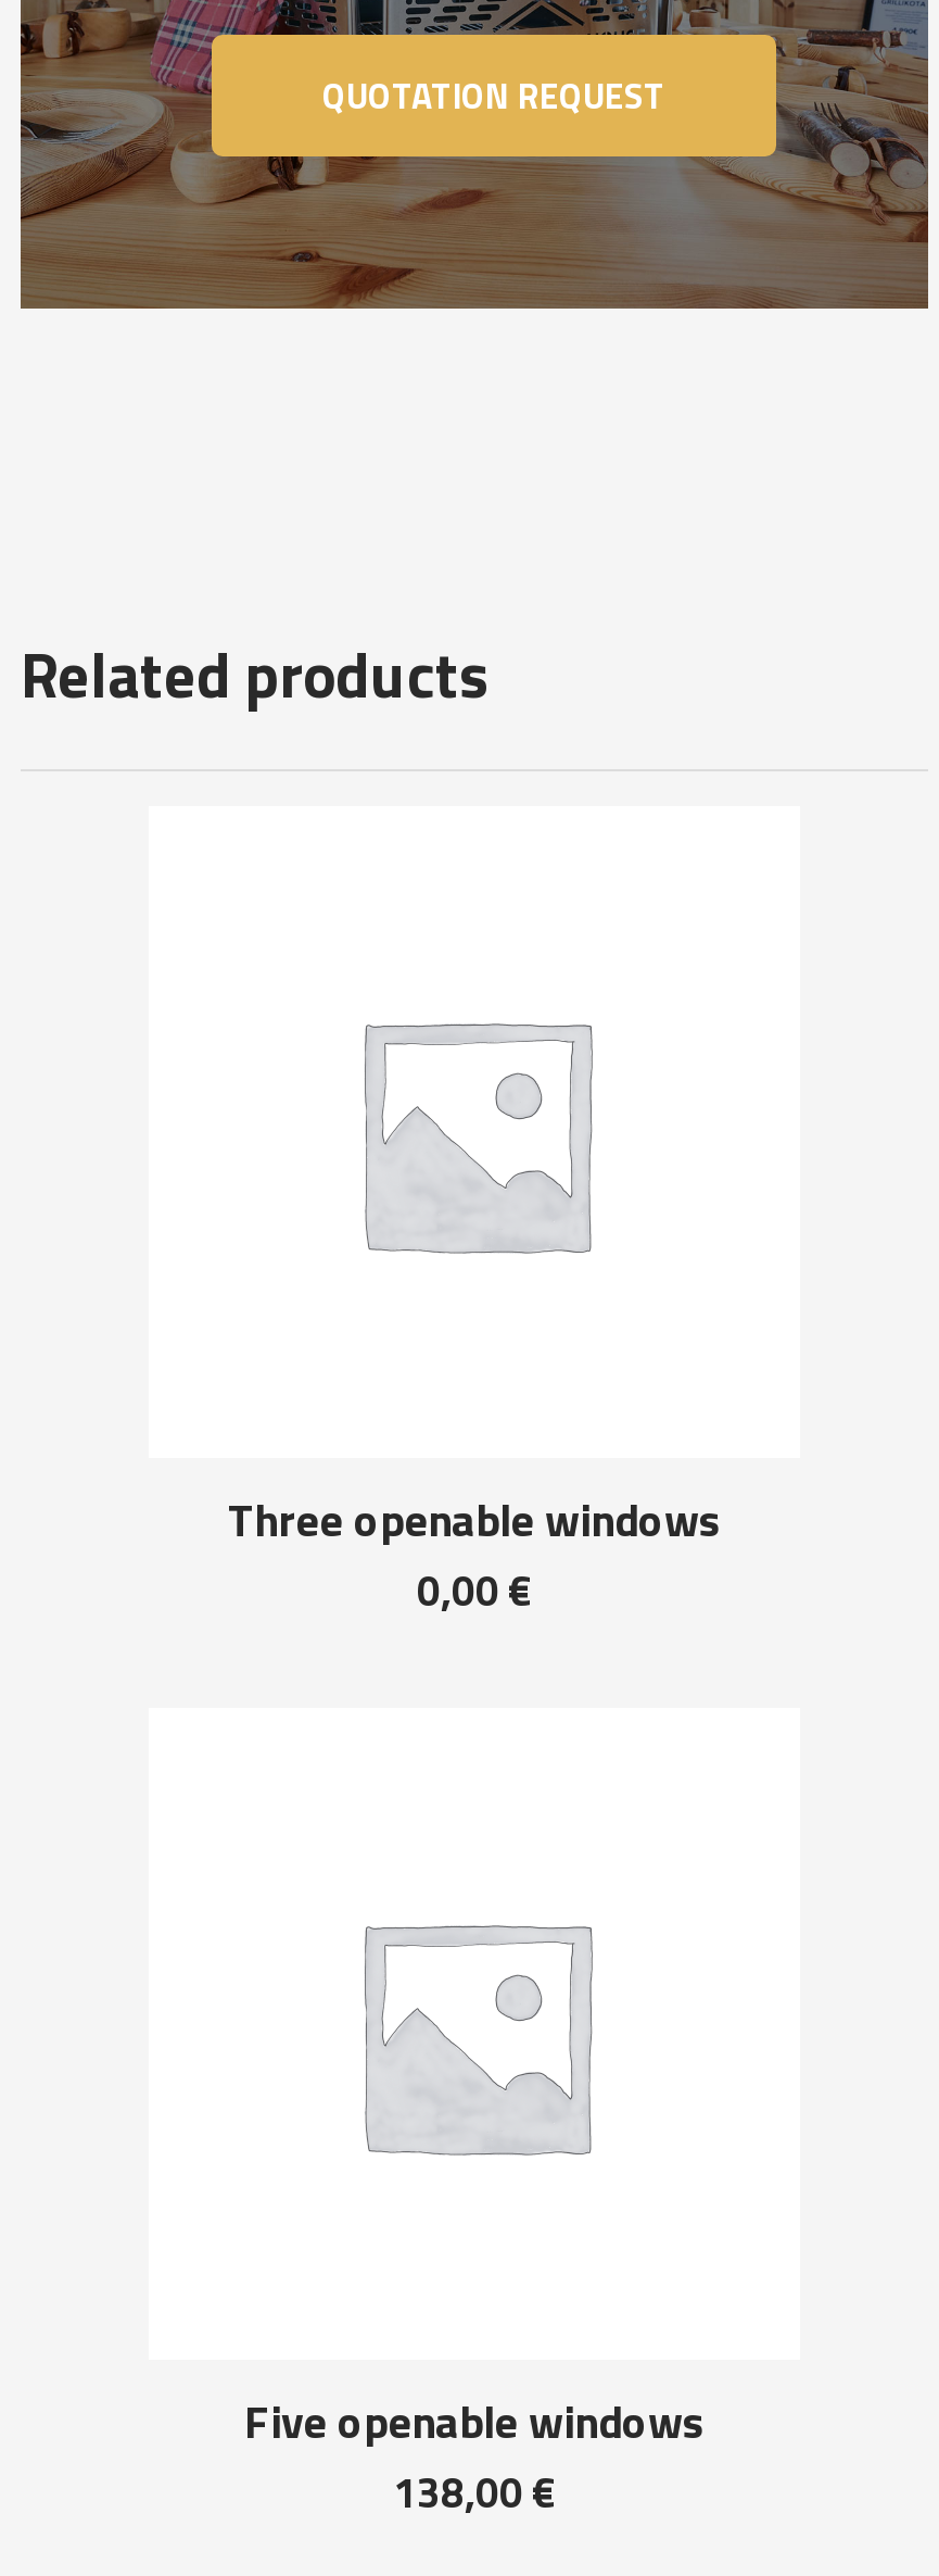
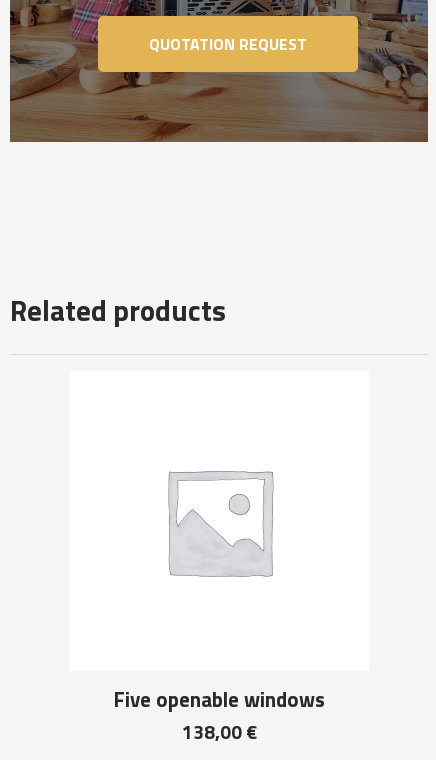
- Three openable windows
- 0,00 €
